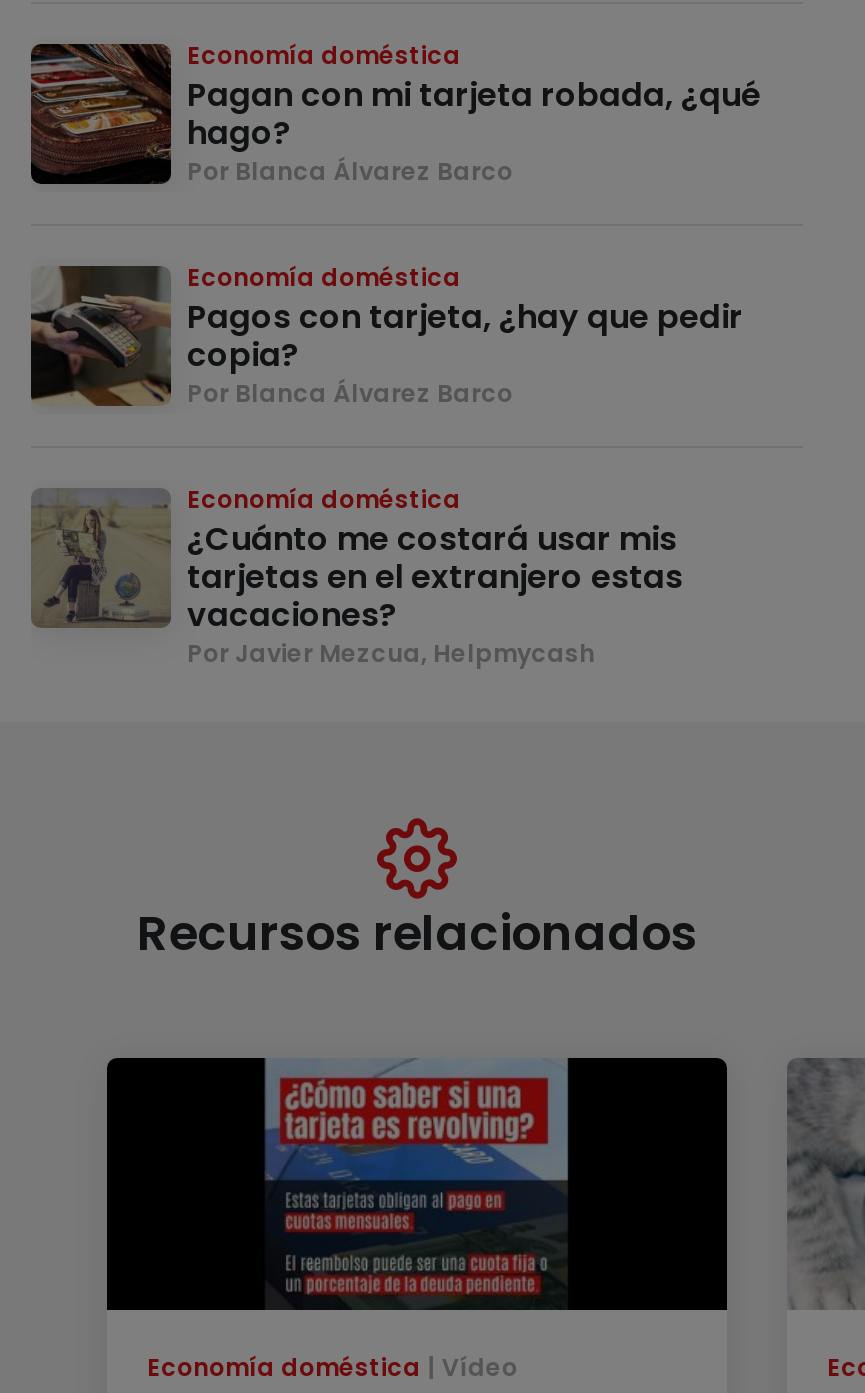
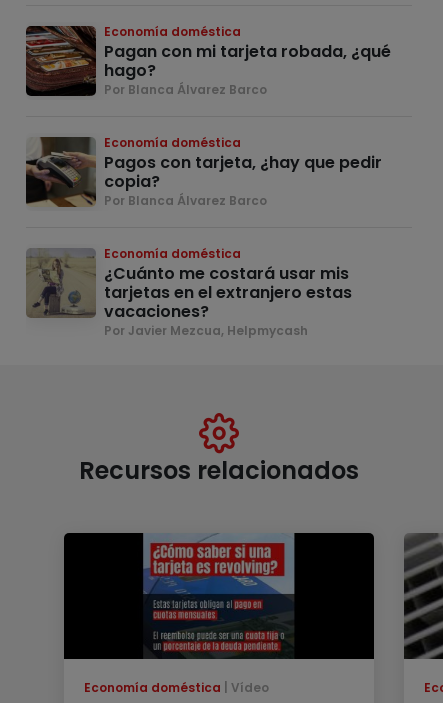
- [image]
+ [image]
